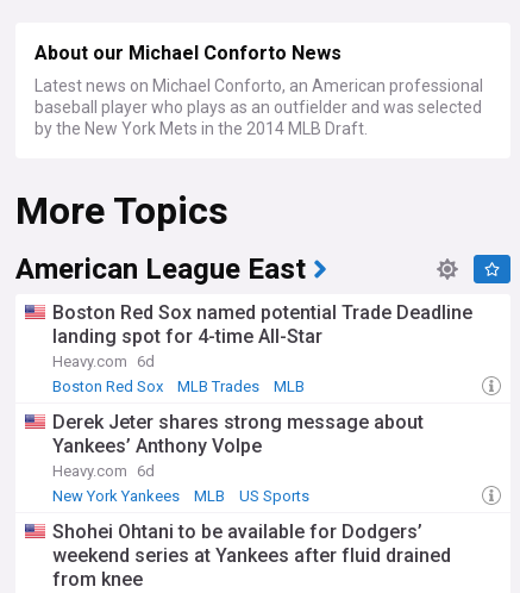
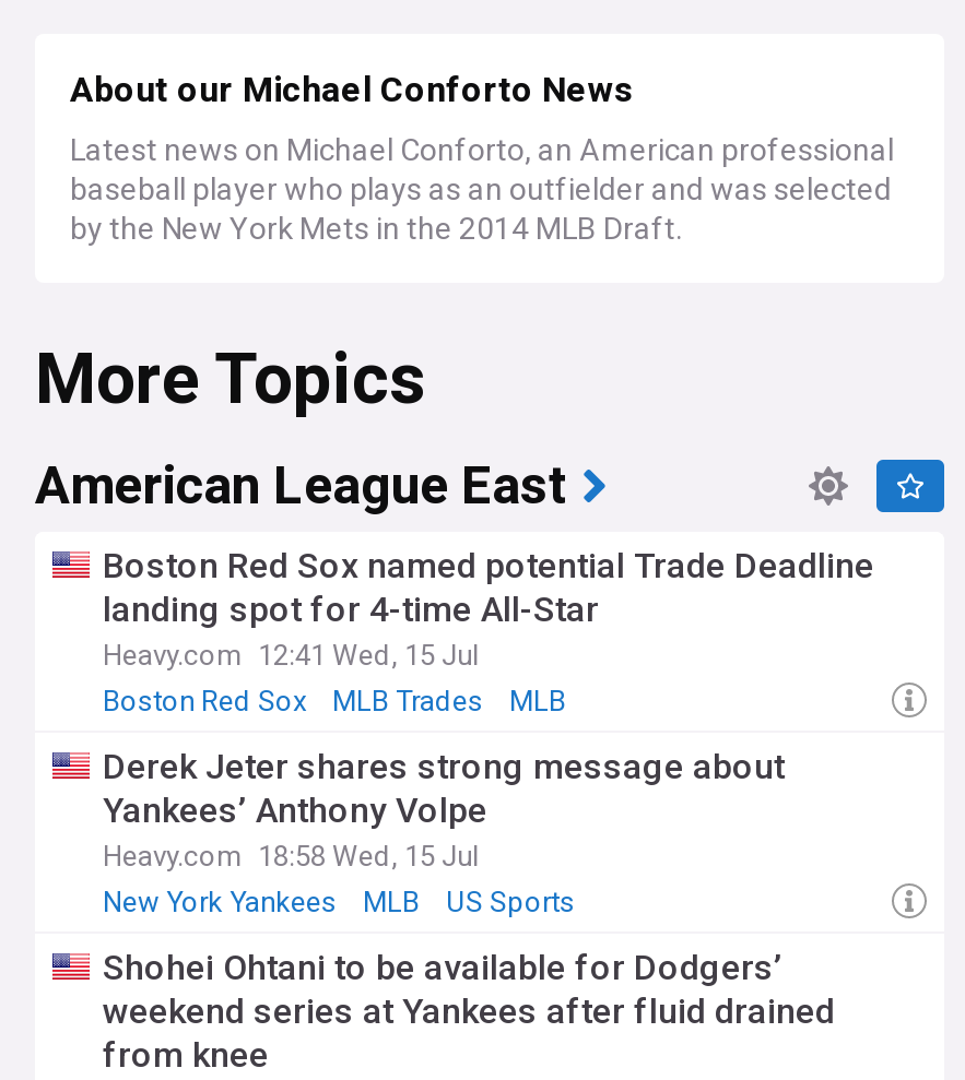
- Heavy.com 6d
+ Heavy.com 12:41 Wed, 15 Jul

- Heavy.com 6d
+ Heavy.com 18:58 Wed, 15 Jul
